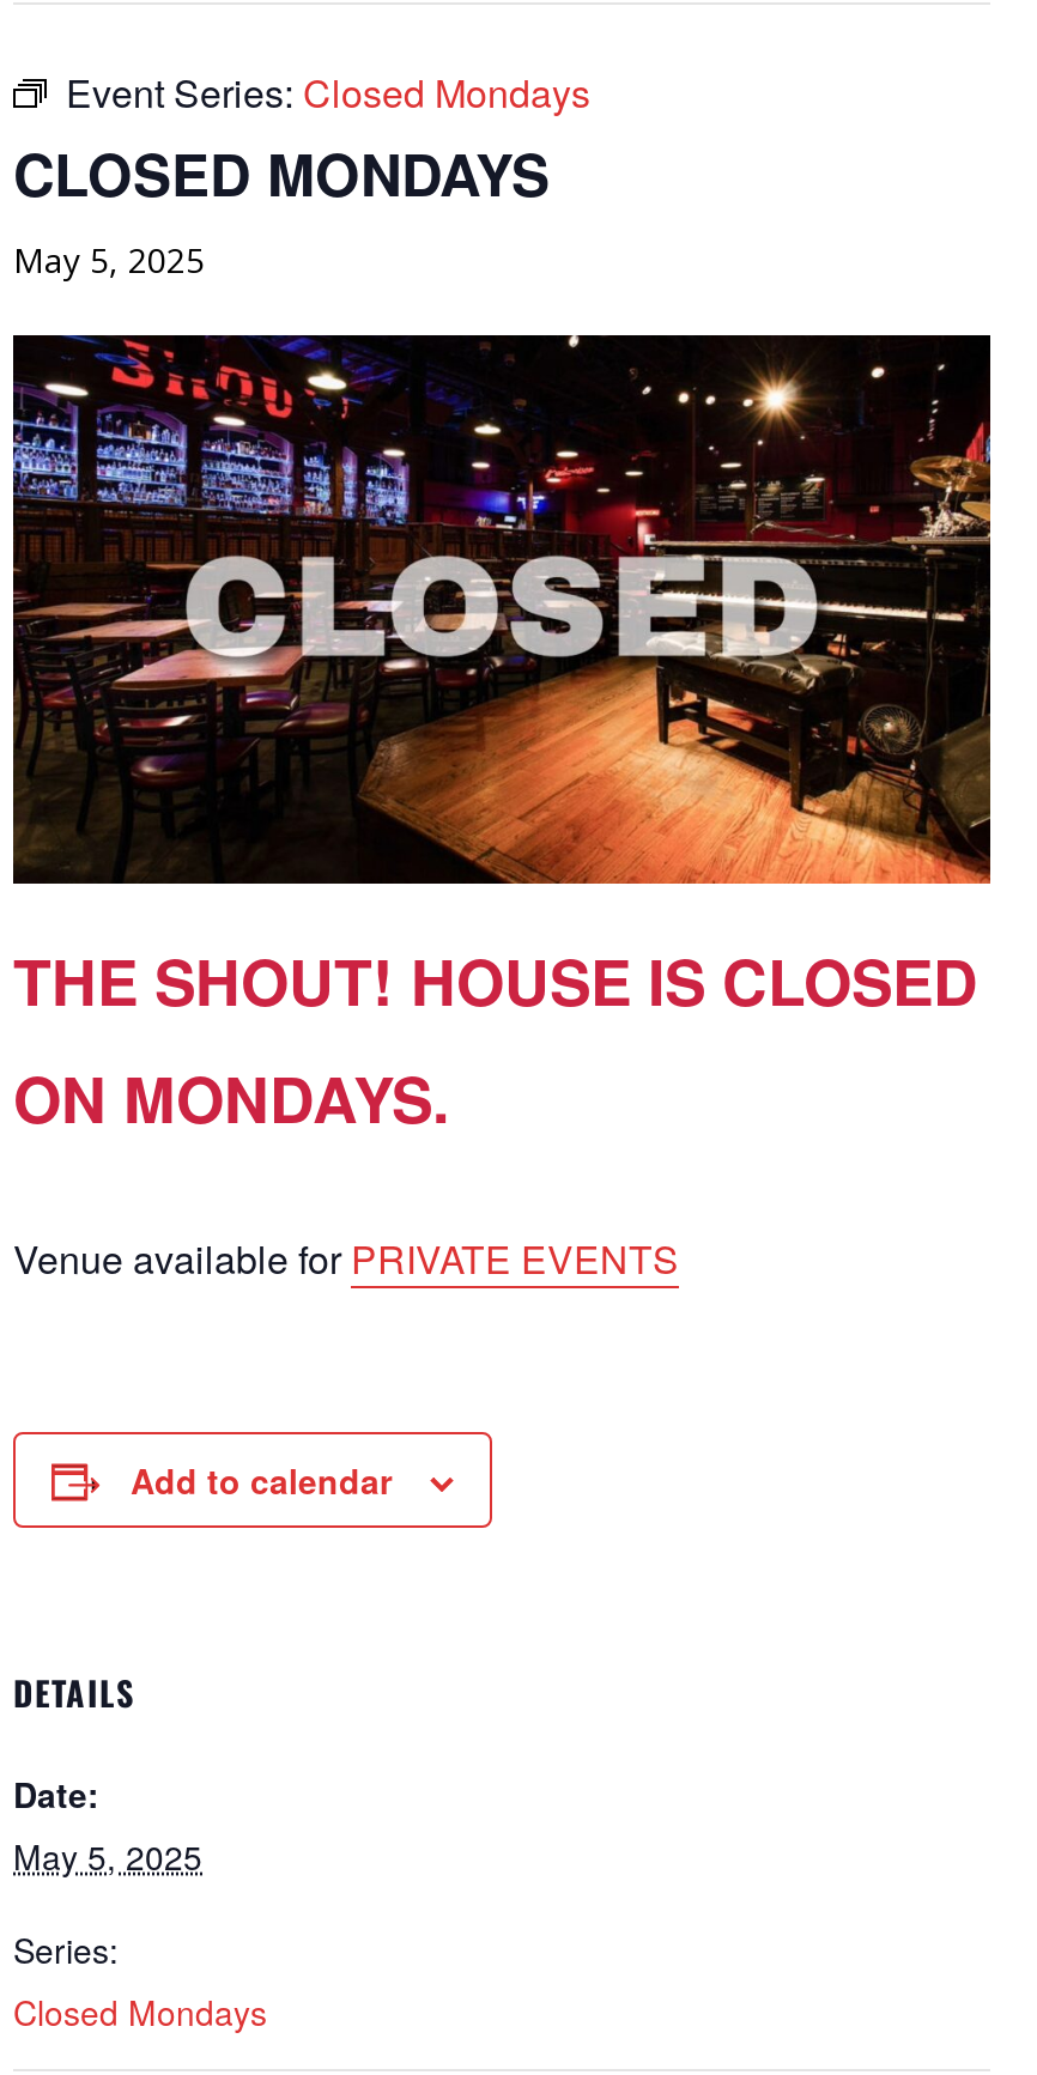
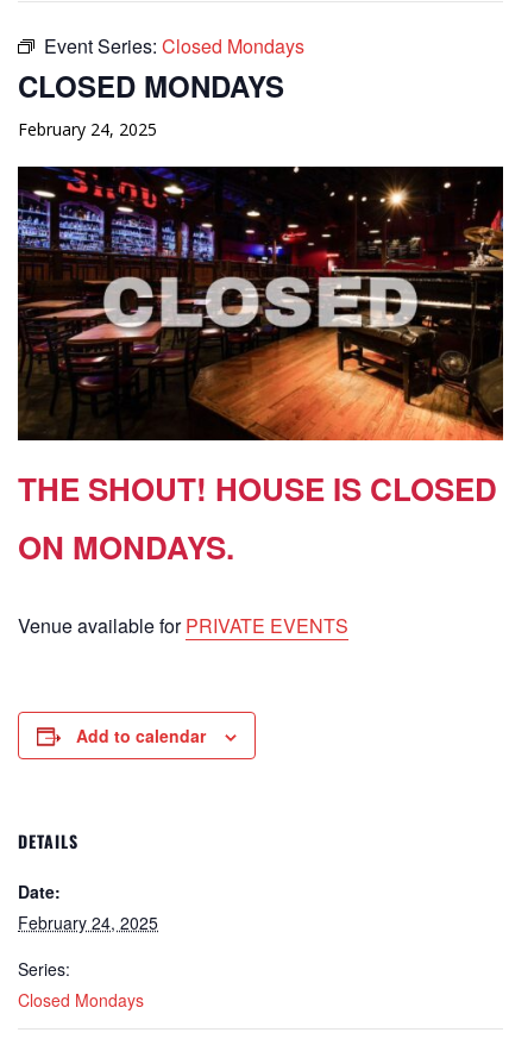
- May 5, 2025
+ February 24, 2025

- May 5, 2025
+ February 24, 2025
